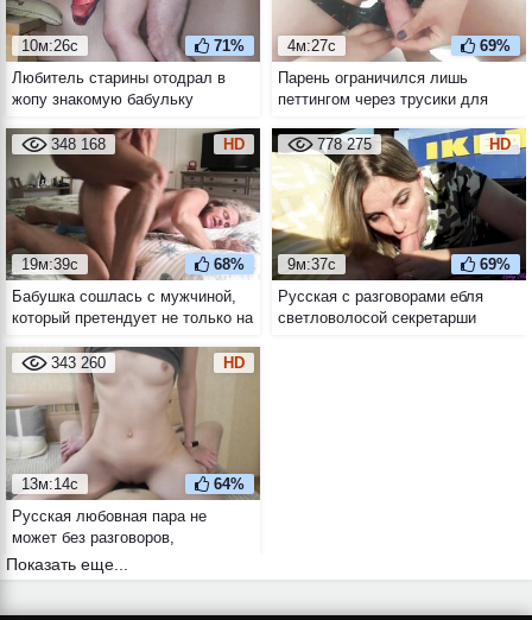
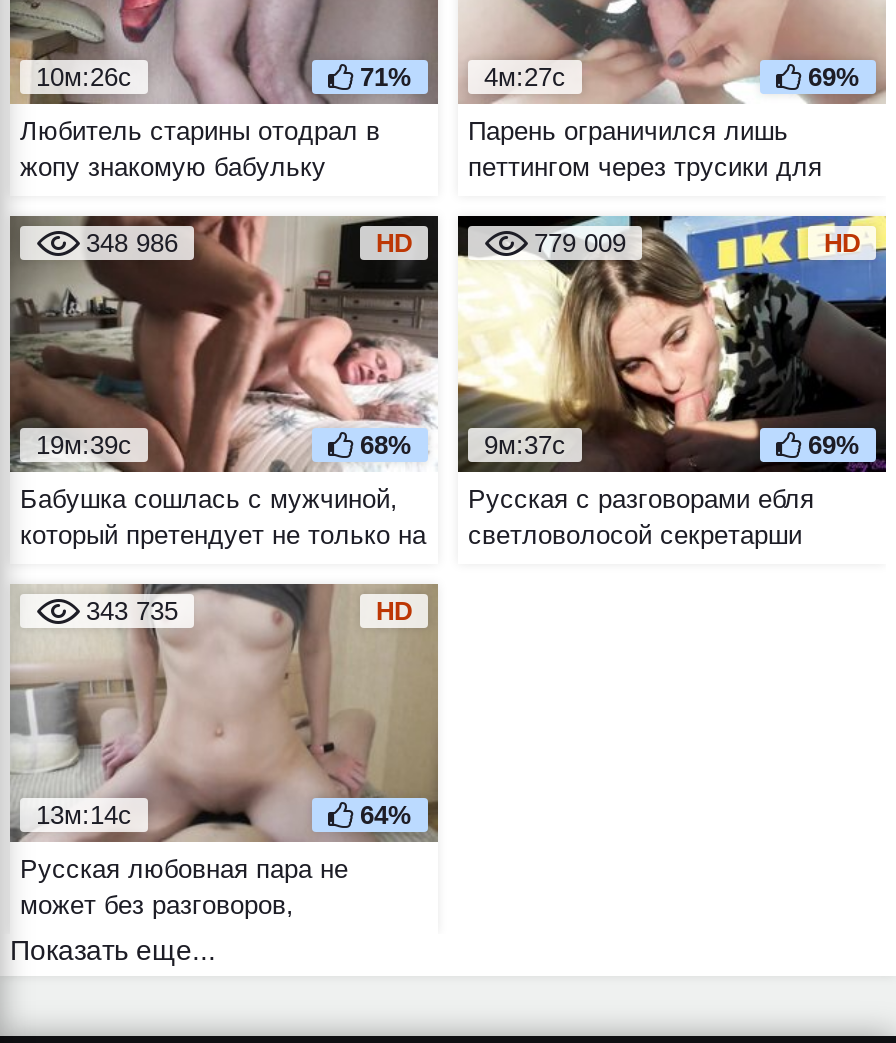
- 348 168
+ 348 986

- 778 275
+ 779 009

- 343 260
+ 343 735
